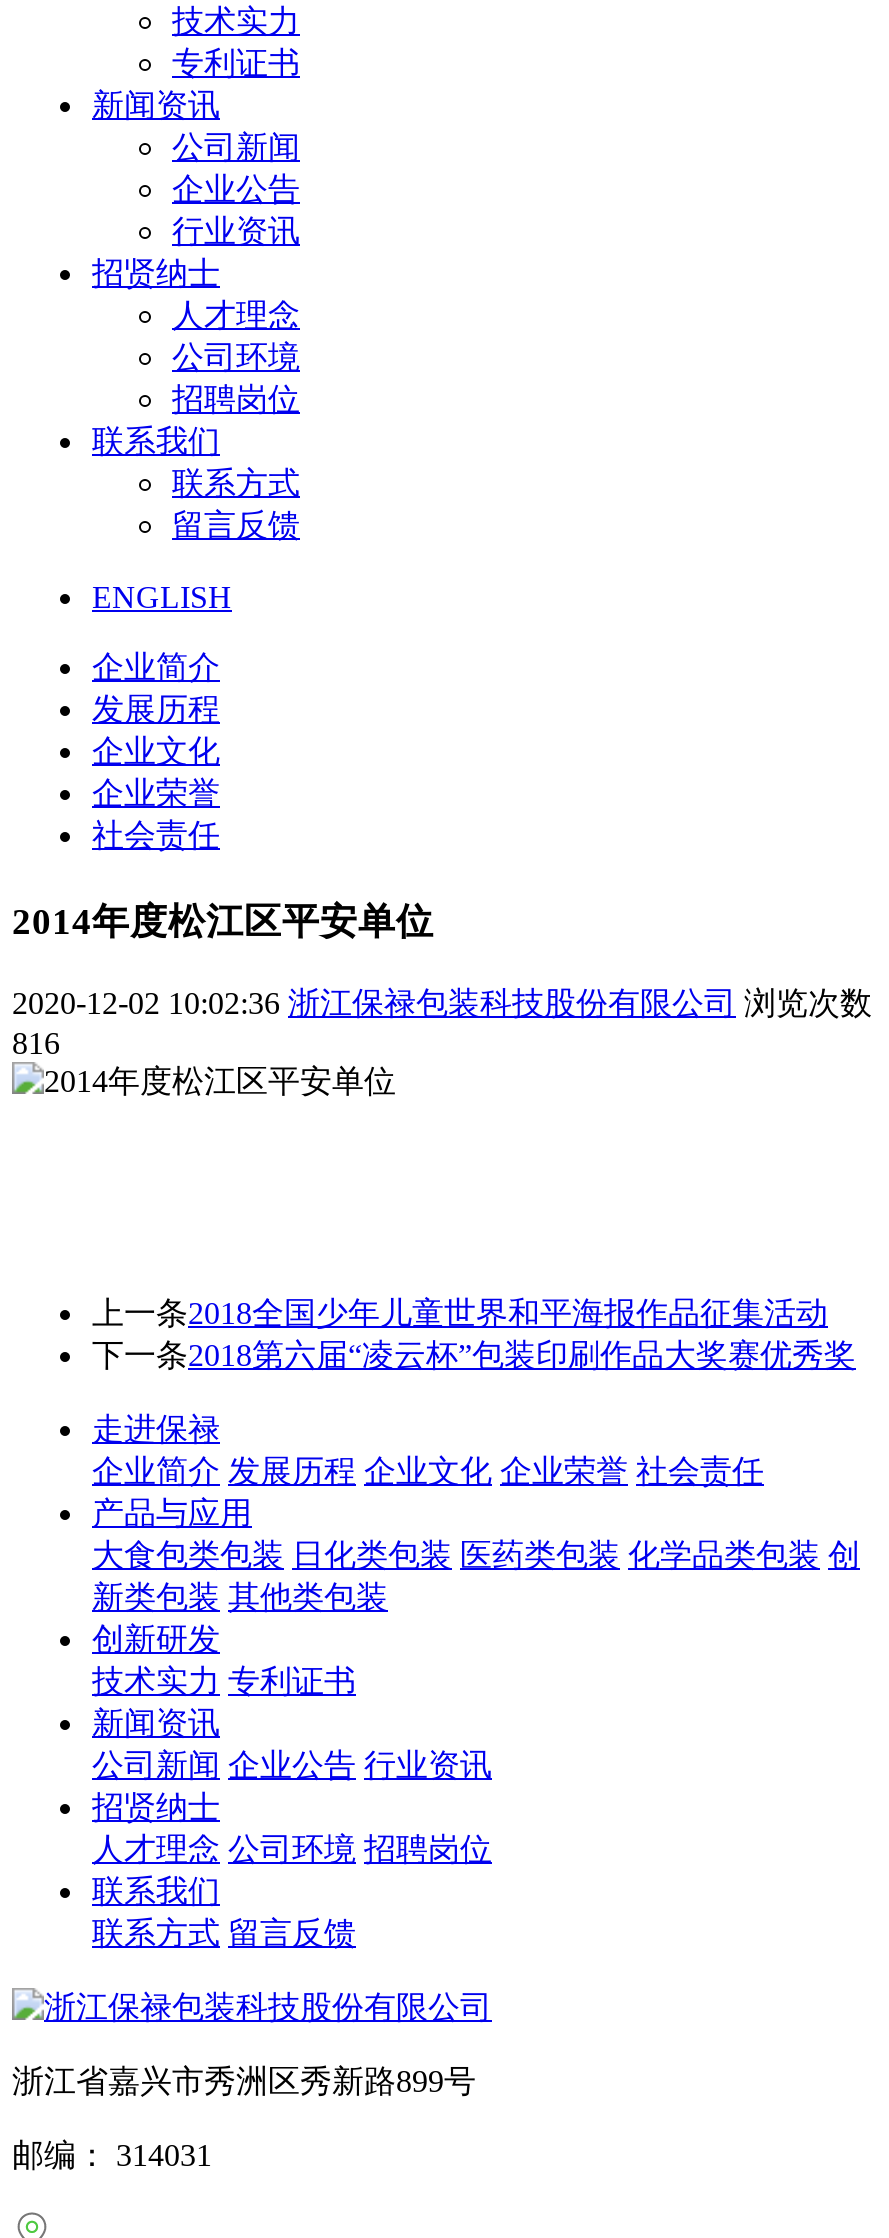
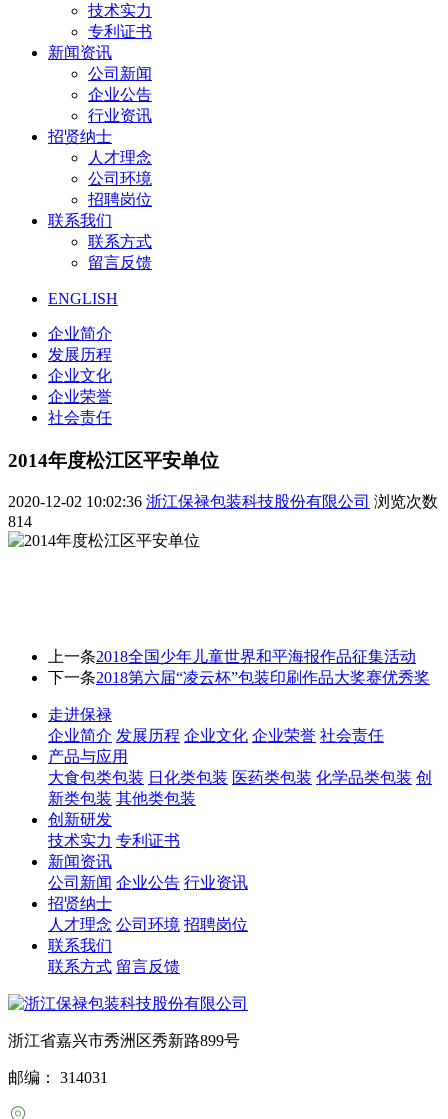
- 816
+ 814
